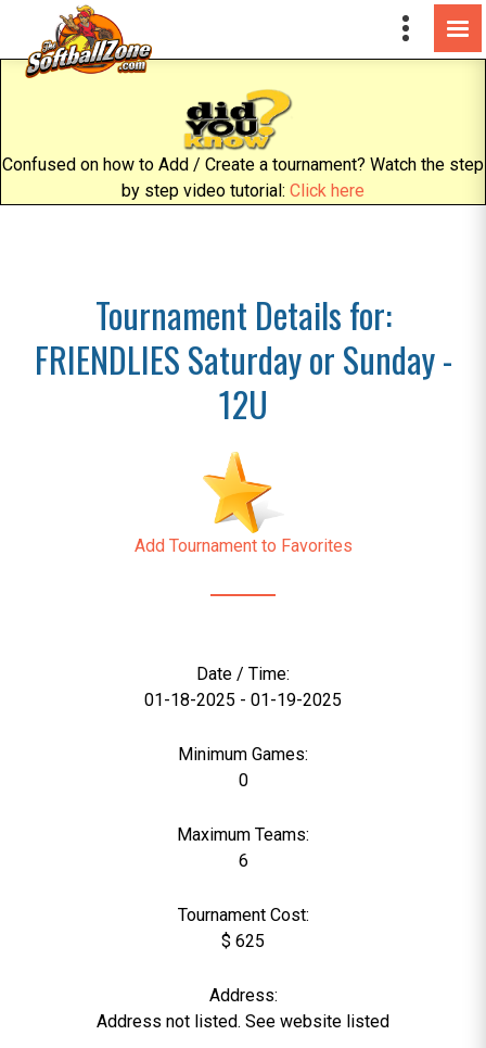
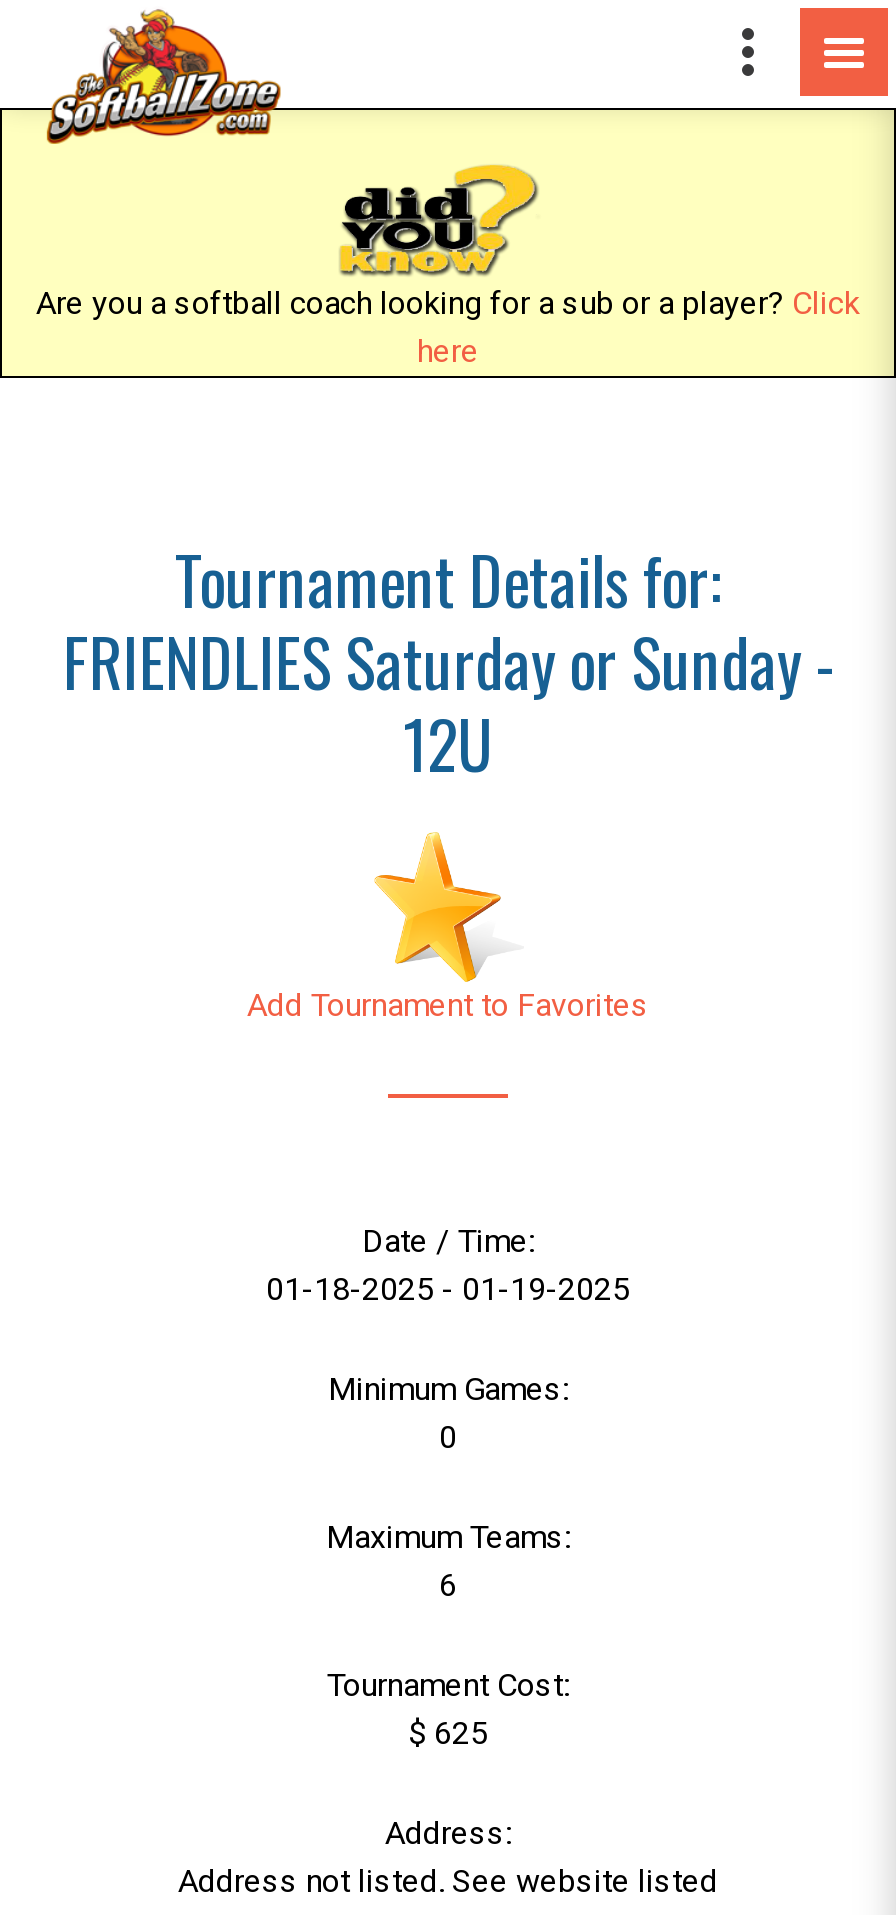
- Confused on how to Add / Create a tournament? Watch the step
- by step video tutorial: Click here
+ Are you a softball coach looking for a sub or a player? Click
+ here
